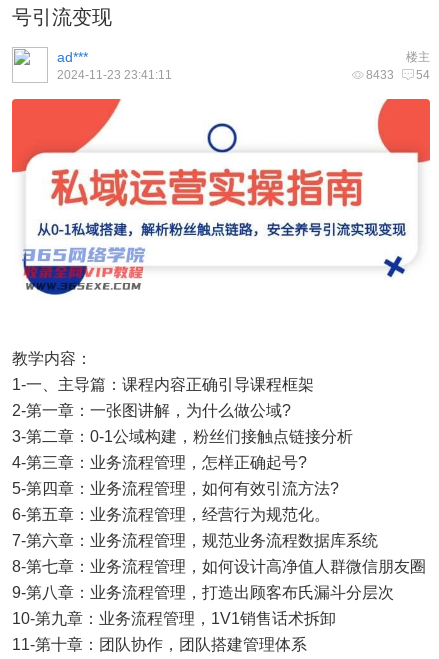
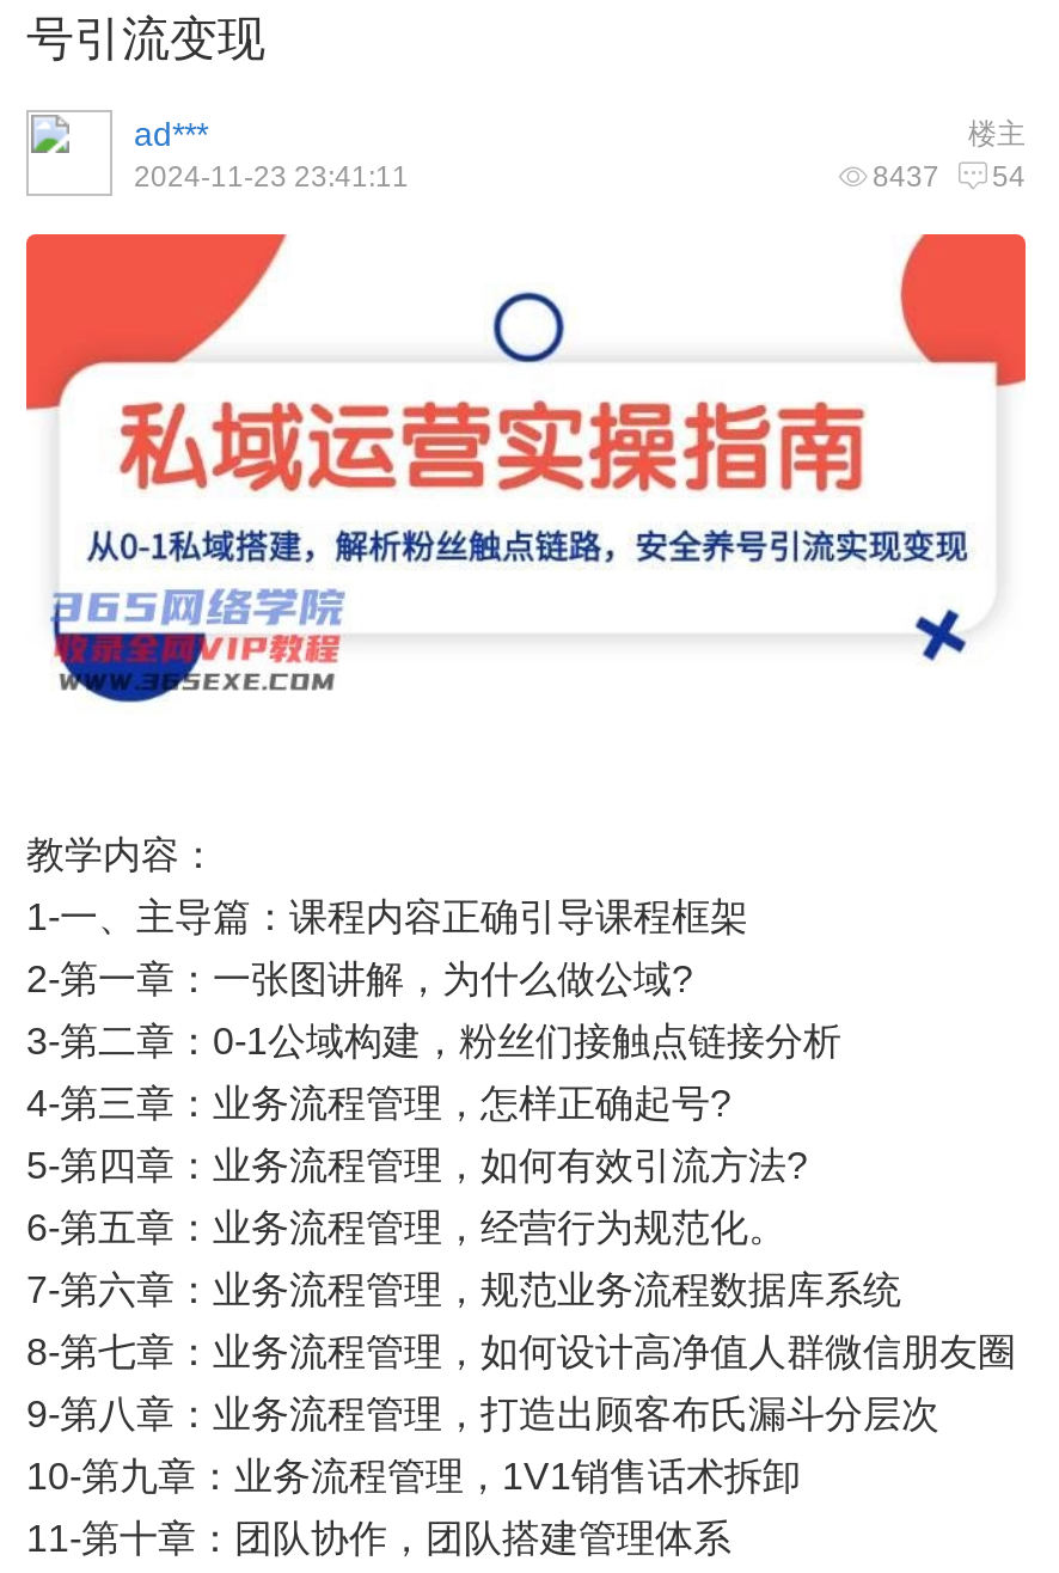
- 8433 54
+ 8437 54
